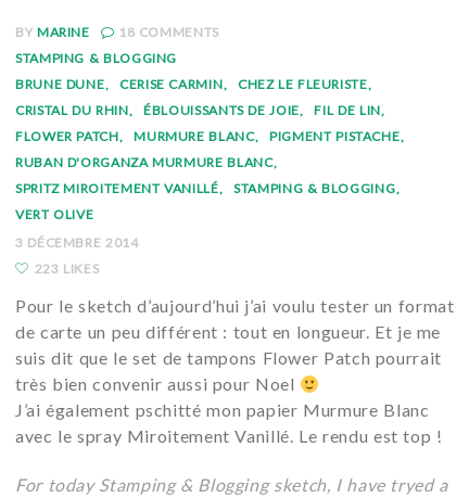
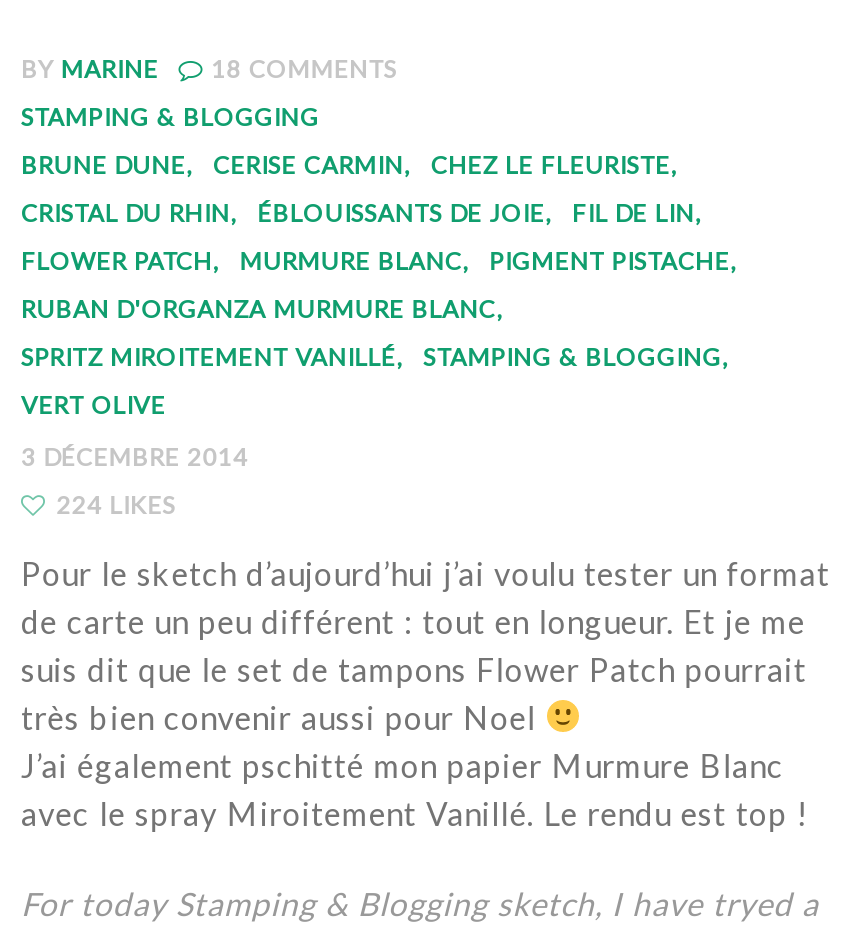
- 223 LIKES
+ 224 LIKES
